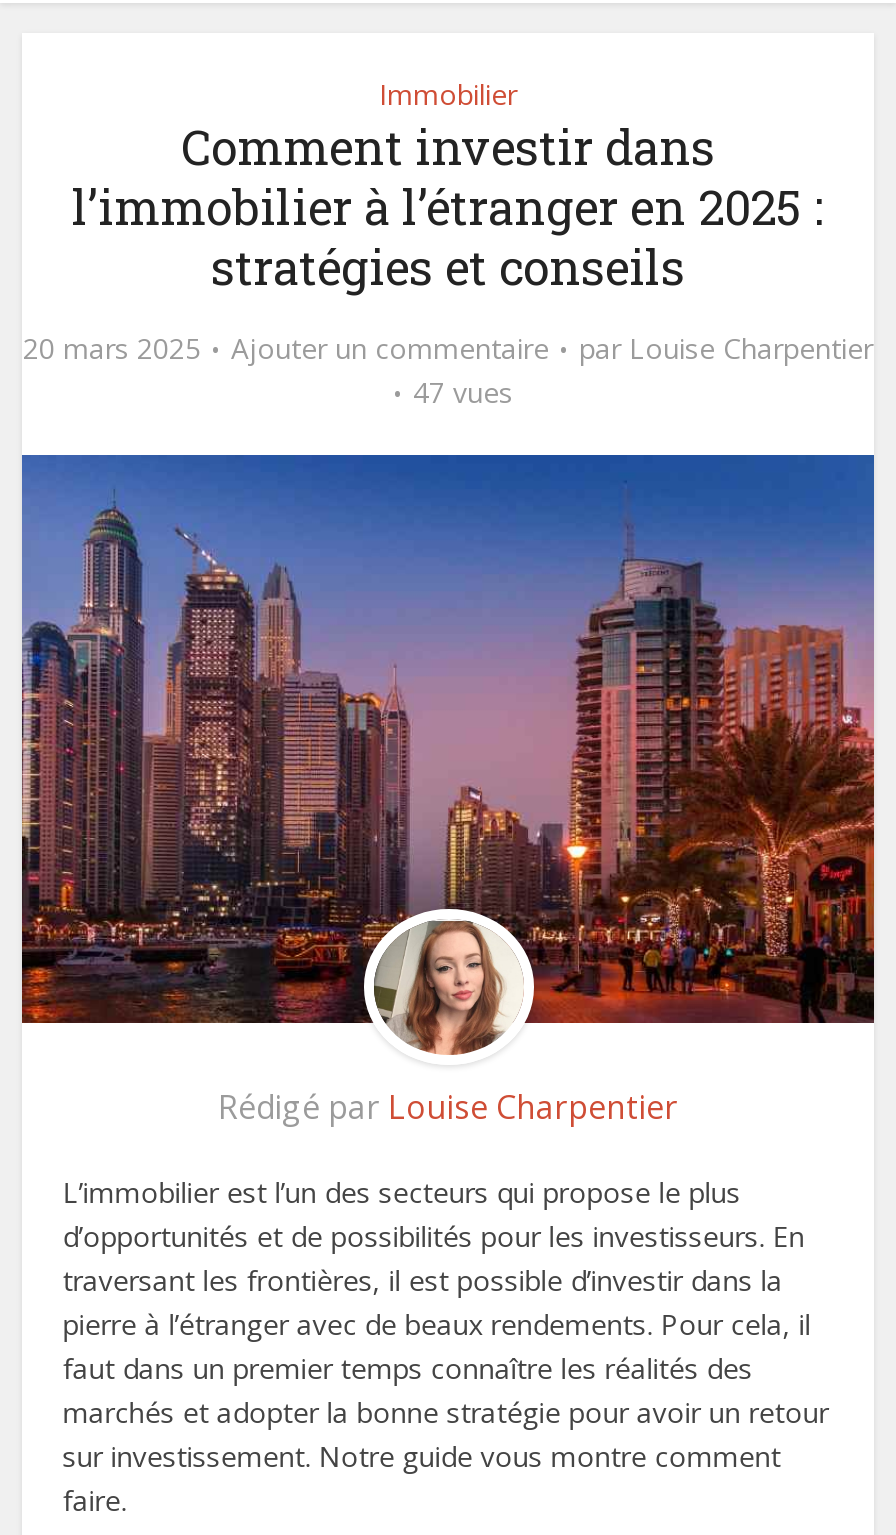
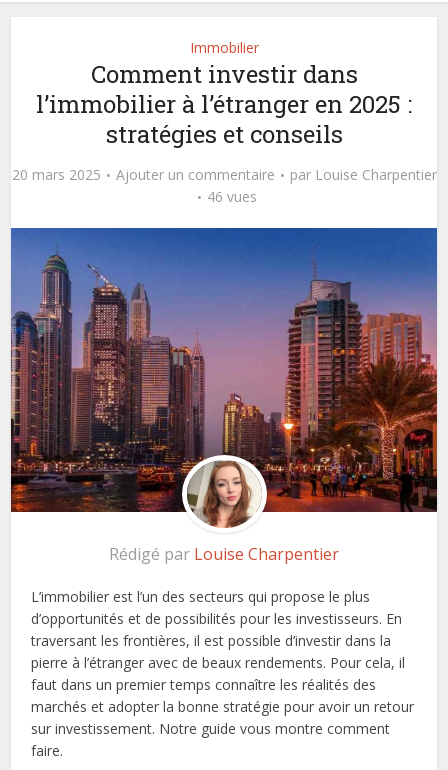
- 47 vues
+ 46 vues
